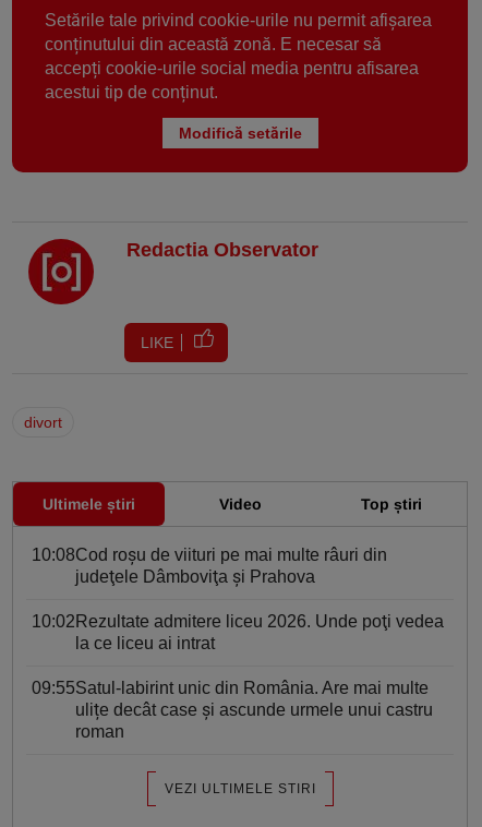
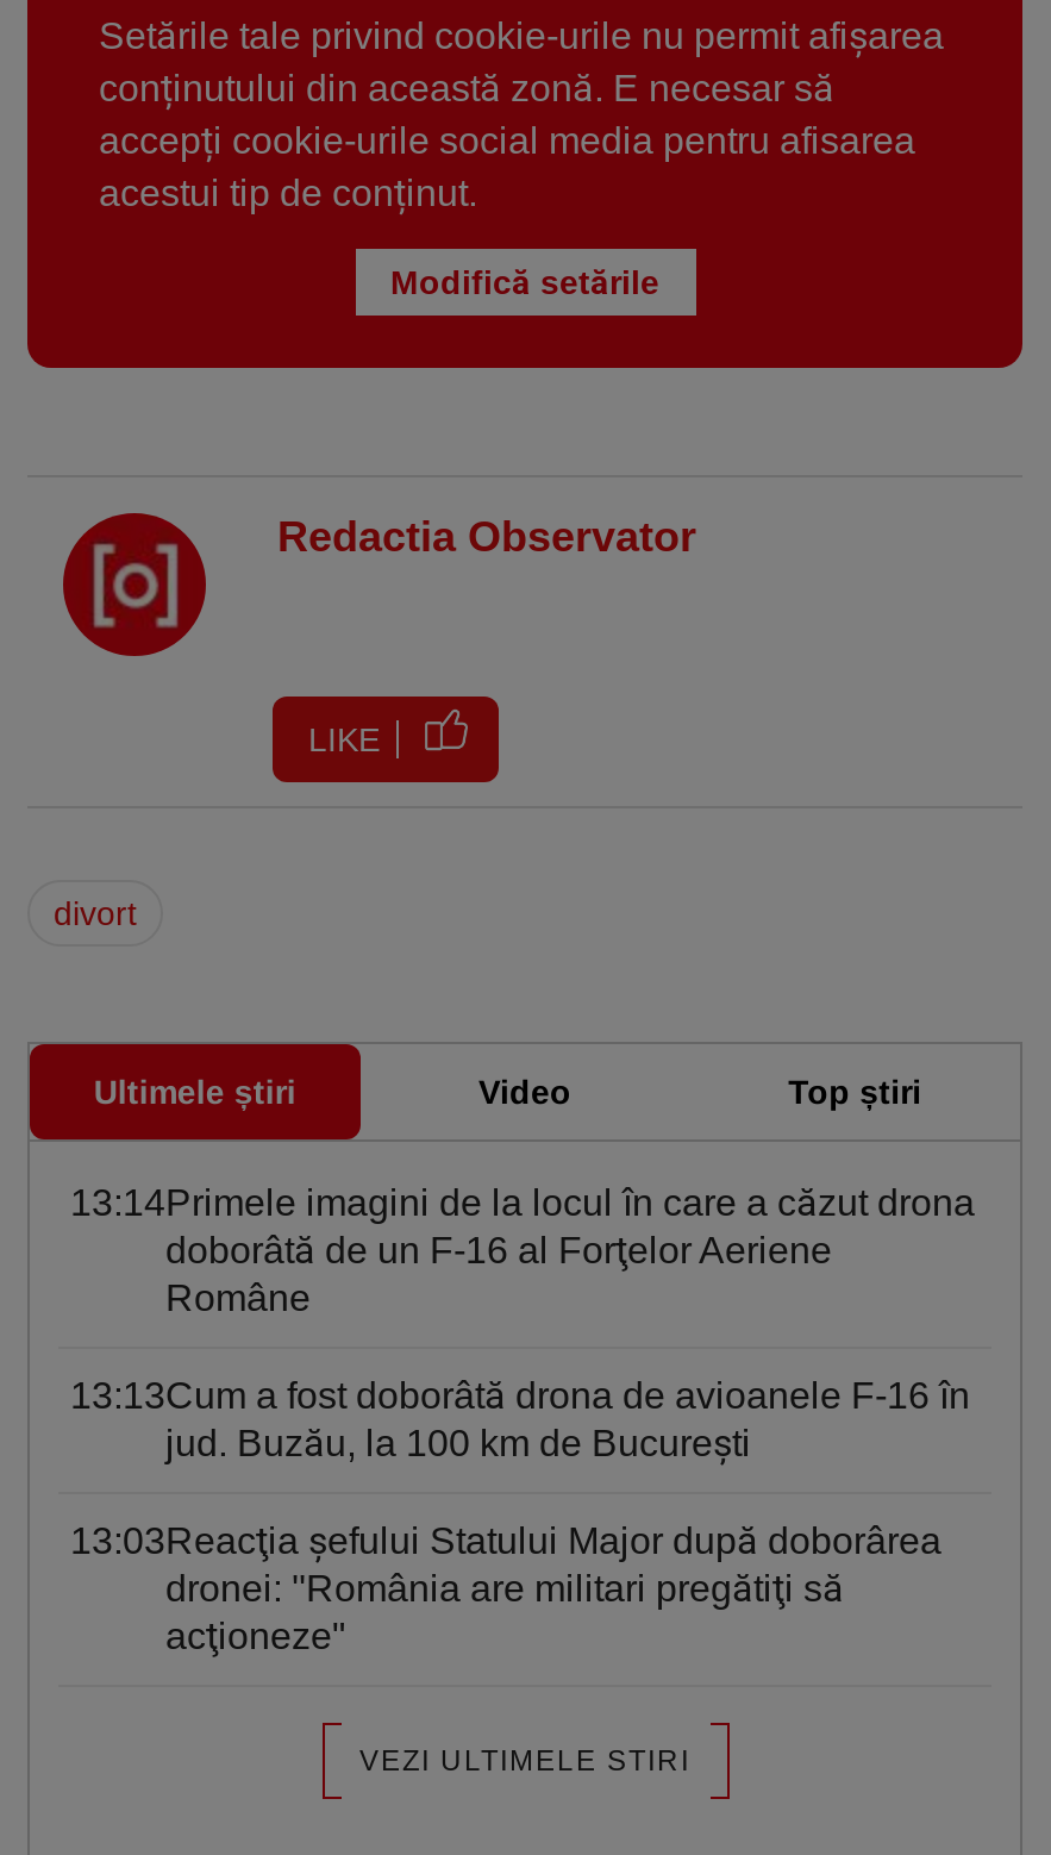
- 10:08Cod roşu de viituri pe mai multe râuri din
- judeţele Dâmboviţa şi Prahova
+ 13:14Primele imagini de la locul în care a căzut drona
+ doborâtă de un F-16 al Forţelor Aeriene
+ Române

- 10:02Rezultate admitere liceu 2026. Unde poţi vedea
- la ce liceu ai intrat
+ 13:13Cum a fost doborâtă drona de avioanele F-16 în
+ jud. Buzău, la 100 km de Bucureşti

- 09:55Satul-labirint unic din România. Are mai multe
- ulițe decât case și ascunde urmele unui castru
- roman
+ 13:03Reacţia şefului Statului Major după doborârea
+ dronei: ''România are militari pregătiţi să
+ acţioneze"
